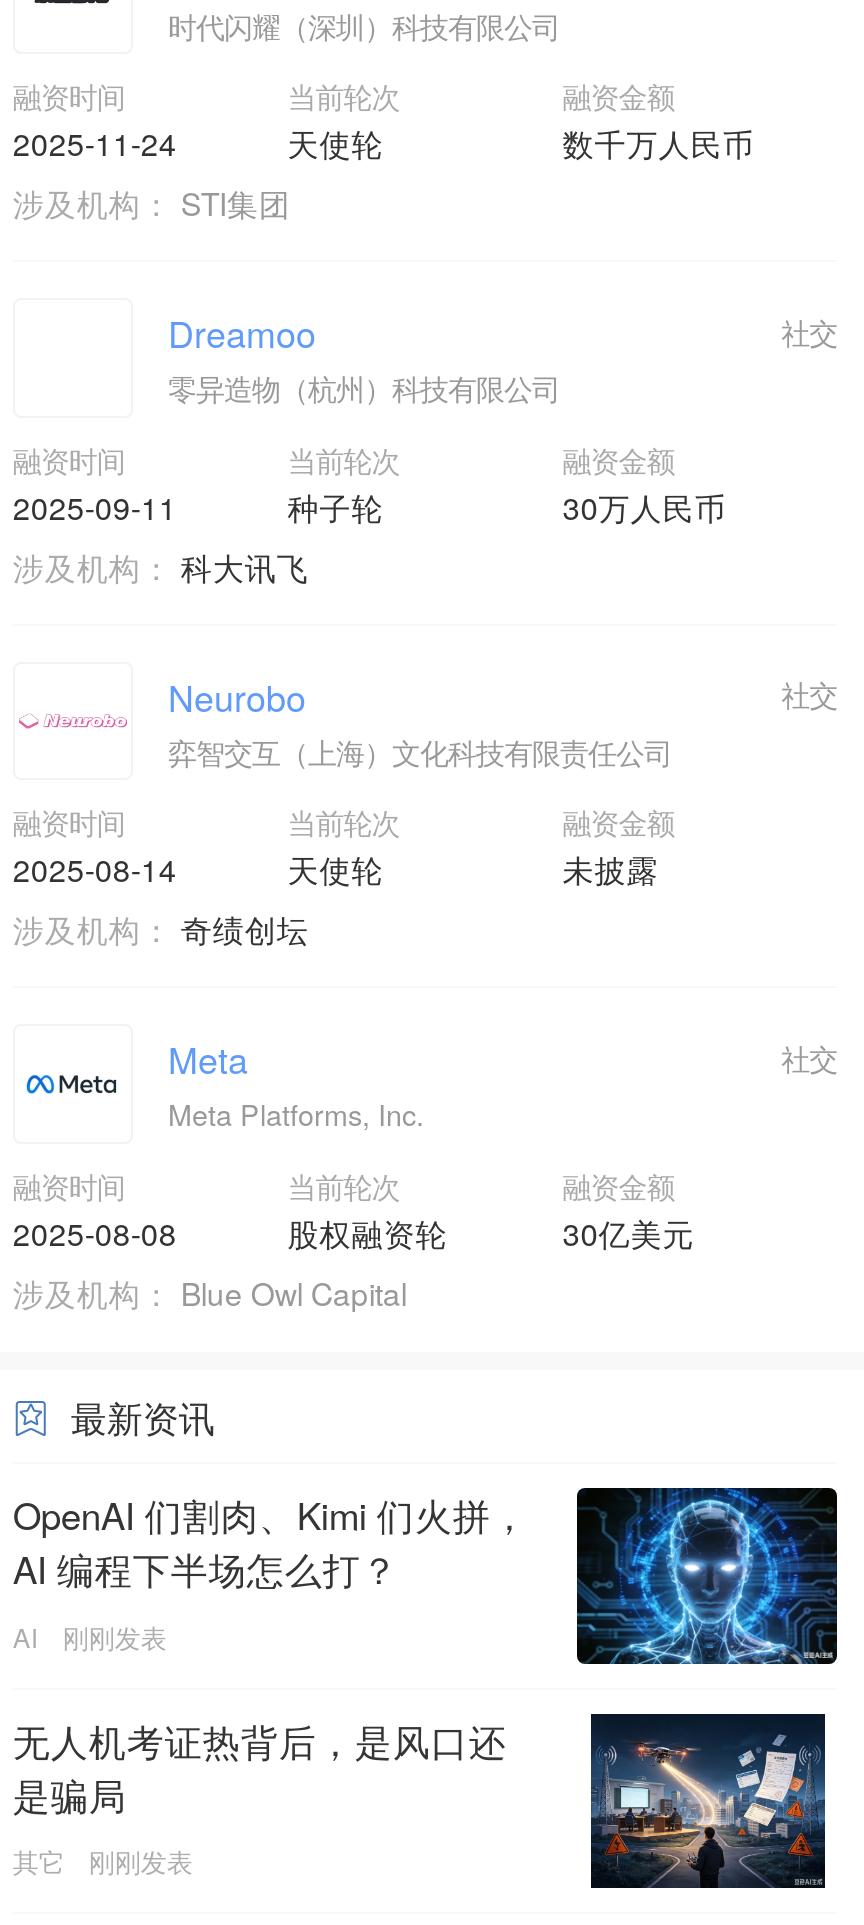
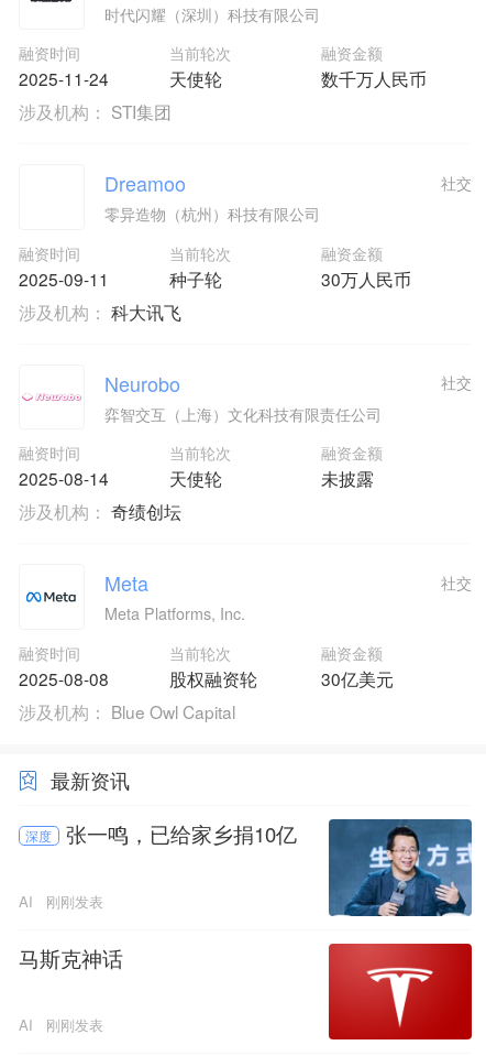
- [image]
- OpenAI 们割肉、Kimi 们火拼，
- AI 编程下半场怎么打？
+ [image]
+ 深度
+ 张一鸣，已给家乡捐10亿

- 无人机考证热背后，是风口还
- 是骗局
- 其它
+ 马斯克神话
+ AI

- [image]
+ [image]
